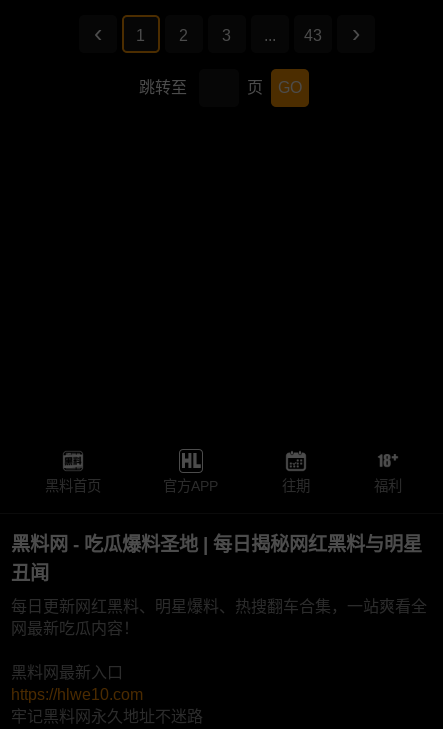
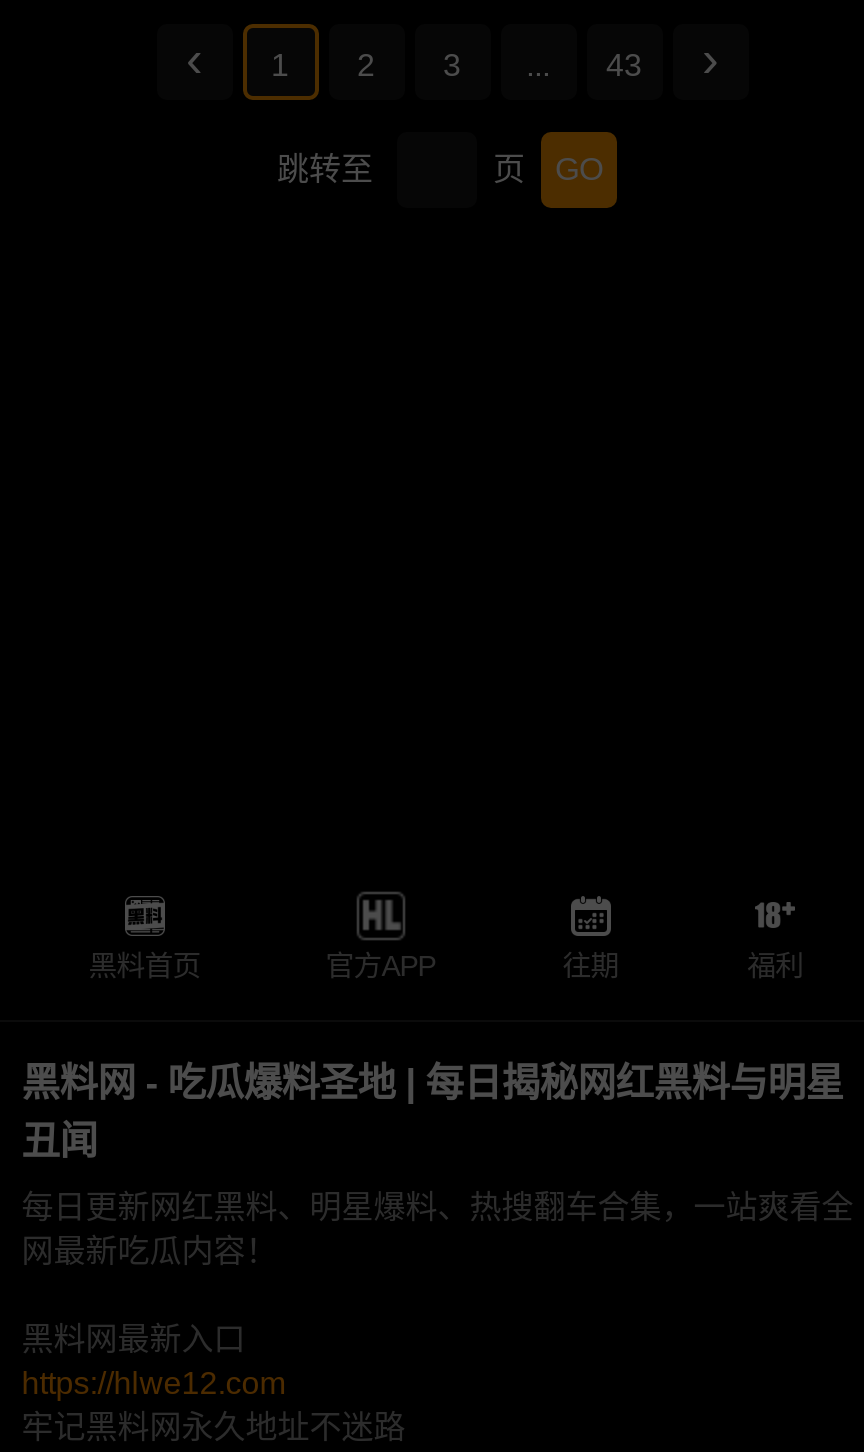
- https://hlwe10.com
+ https://hlwe12.com
